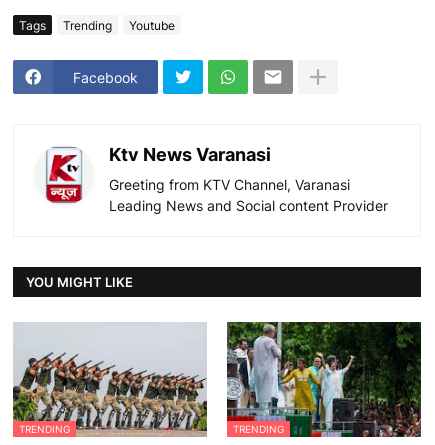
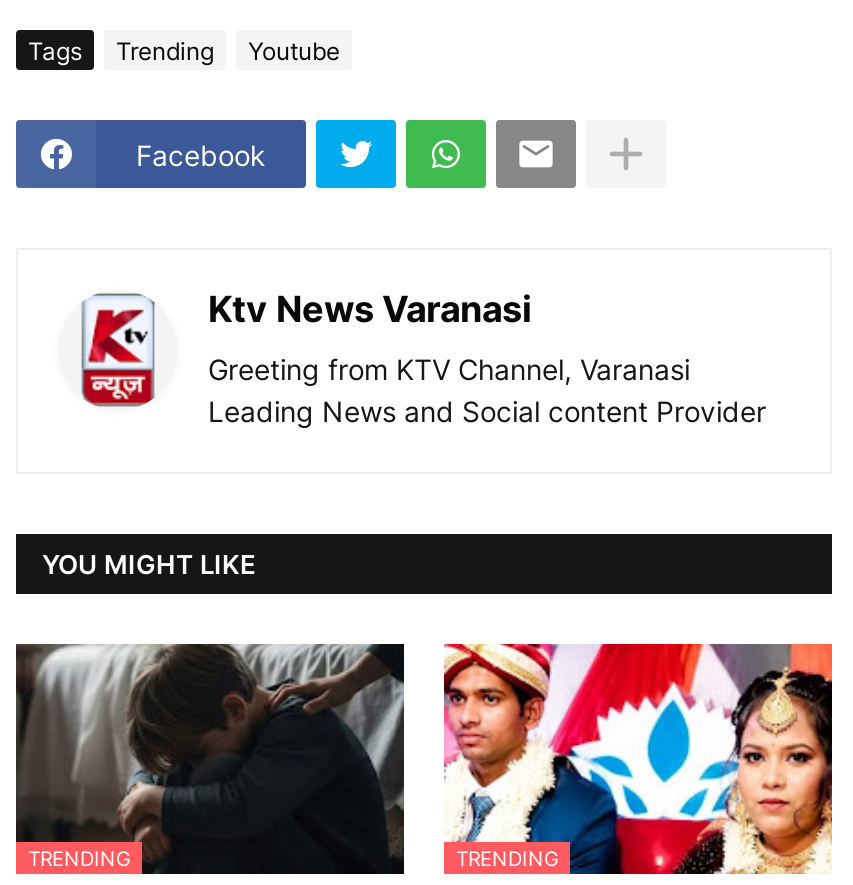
- [image]
+ [image]

- [image]
+ [image]
